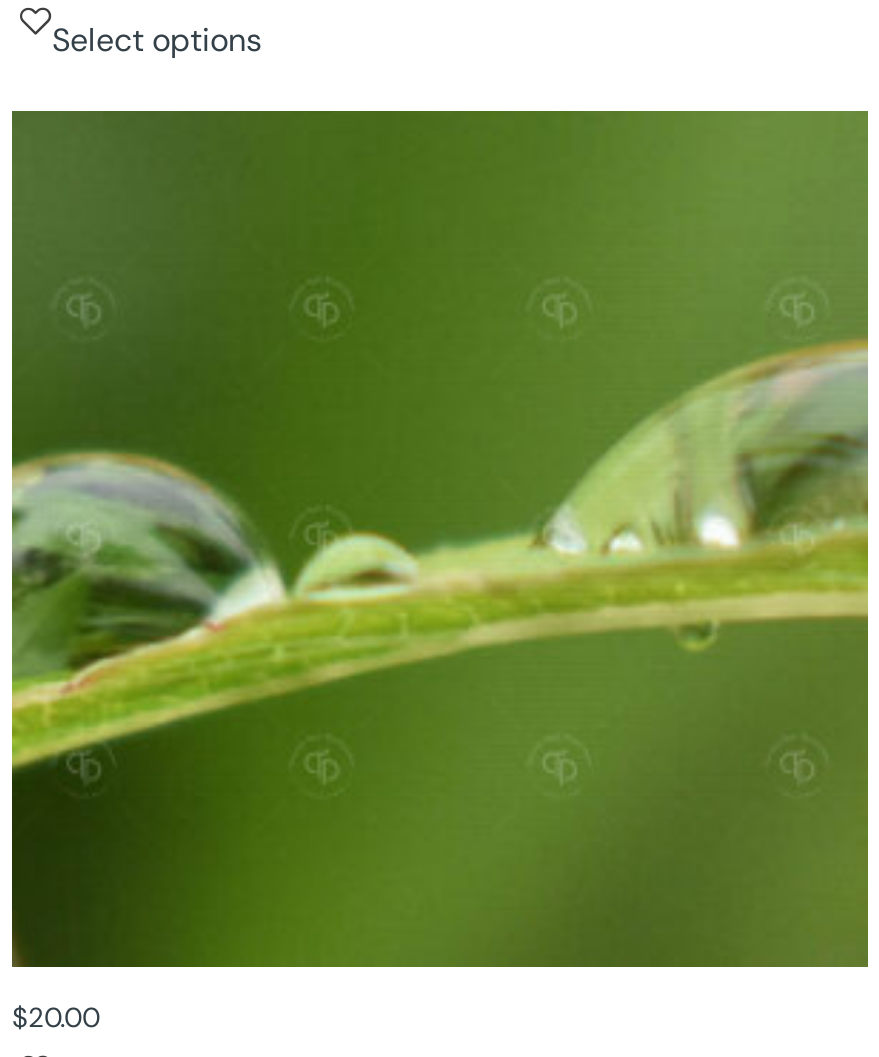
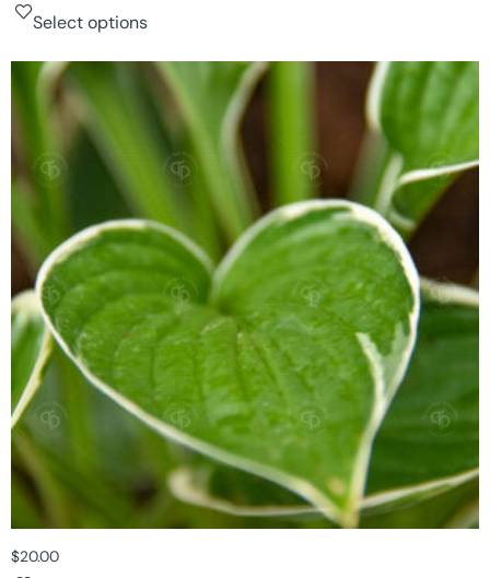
- [image]
+ [image]
